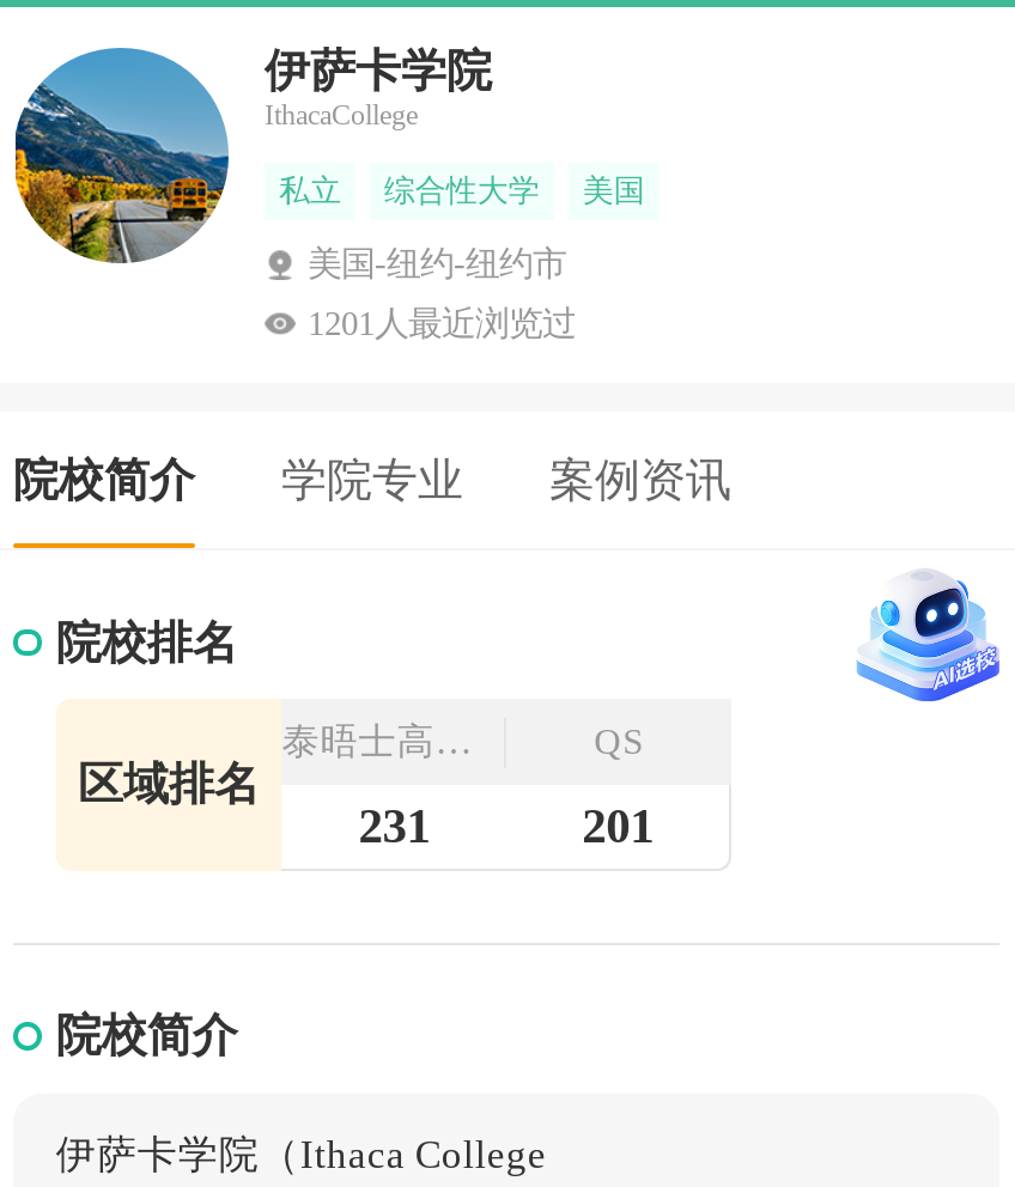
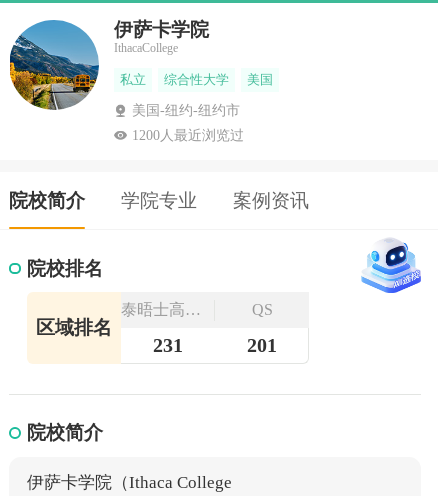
- 1201人最近浏览过
+ 1200人最近浏览过
